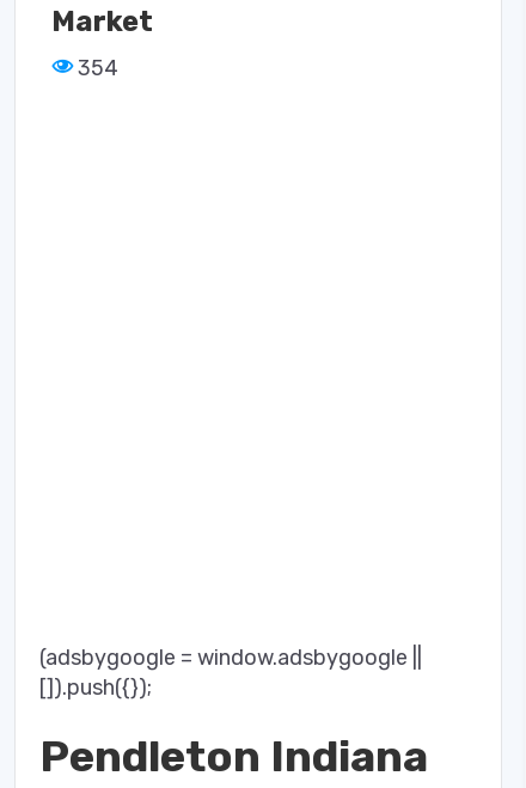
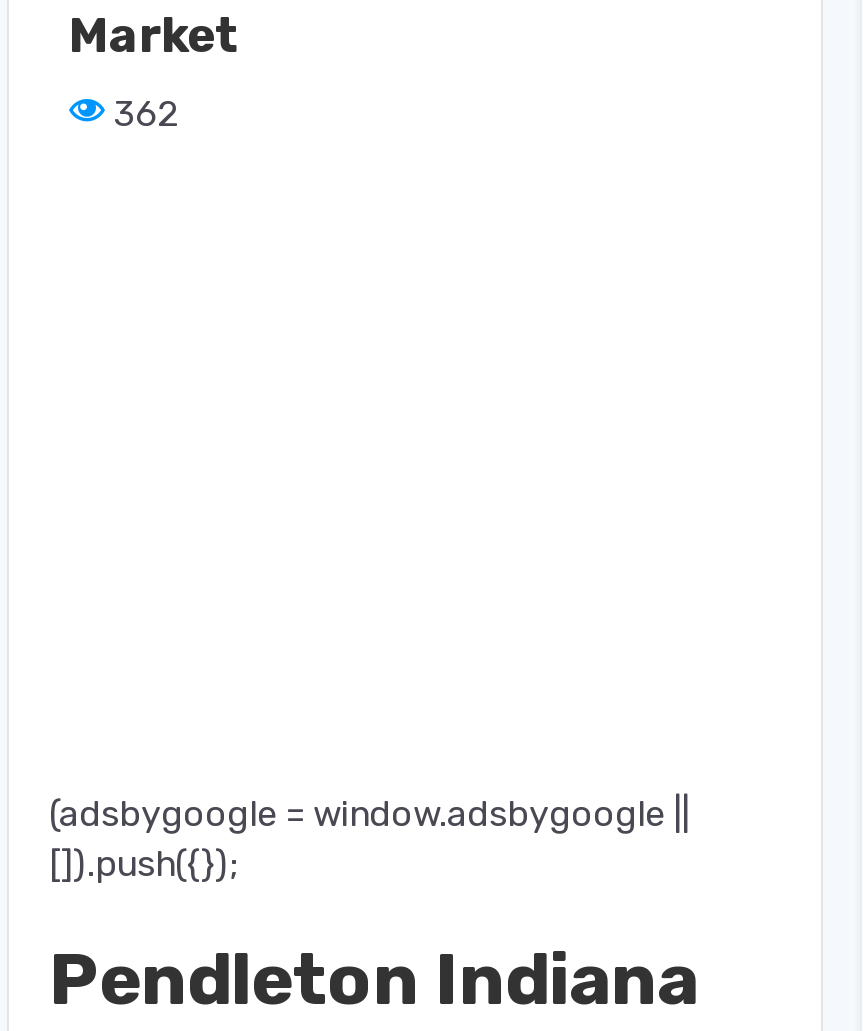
- 354
+ 362
